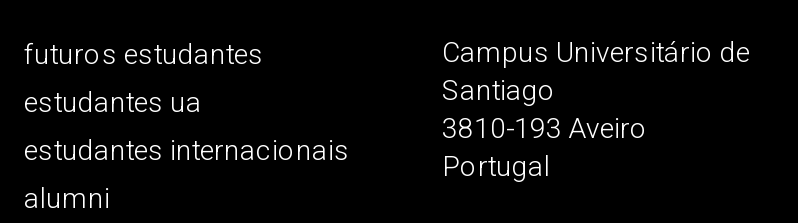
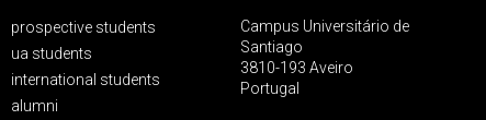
- futuros estudantes
+ prospective students

- estudantes ua
+ ua students

- estudantes internacionais
+ international students
